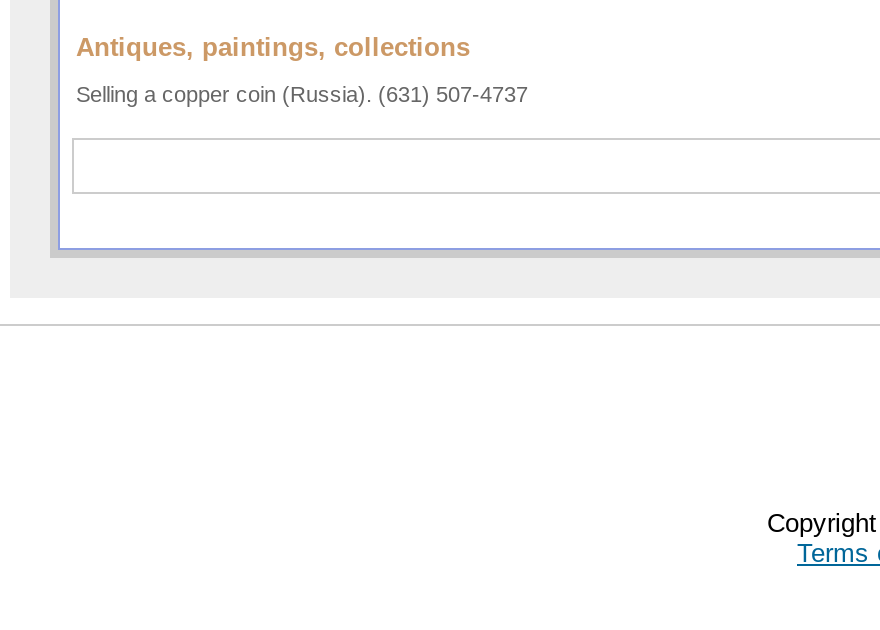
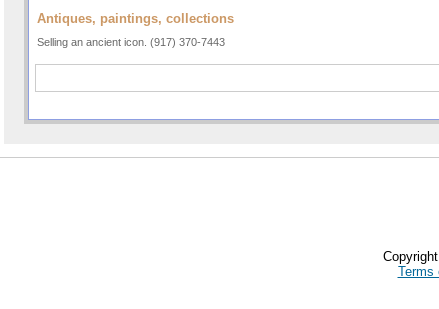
- Selling a copper coin (Russia). (631) 507-4737
+ Selling an ancient icon. (917) 370-7443
